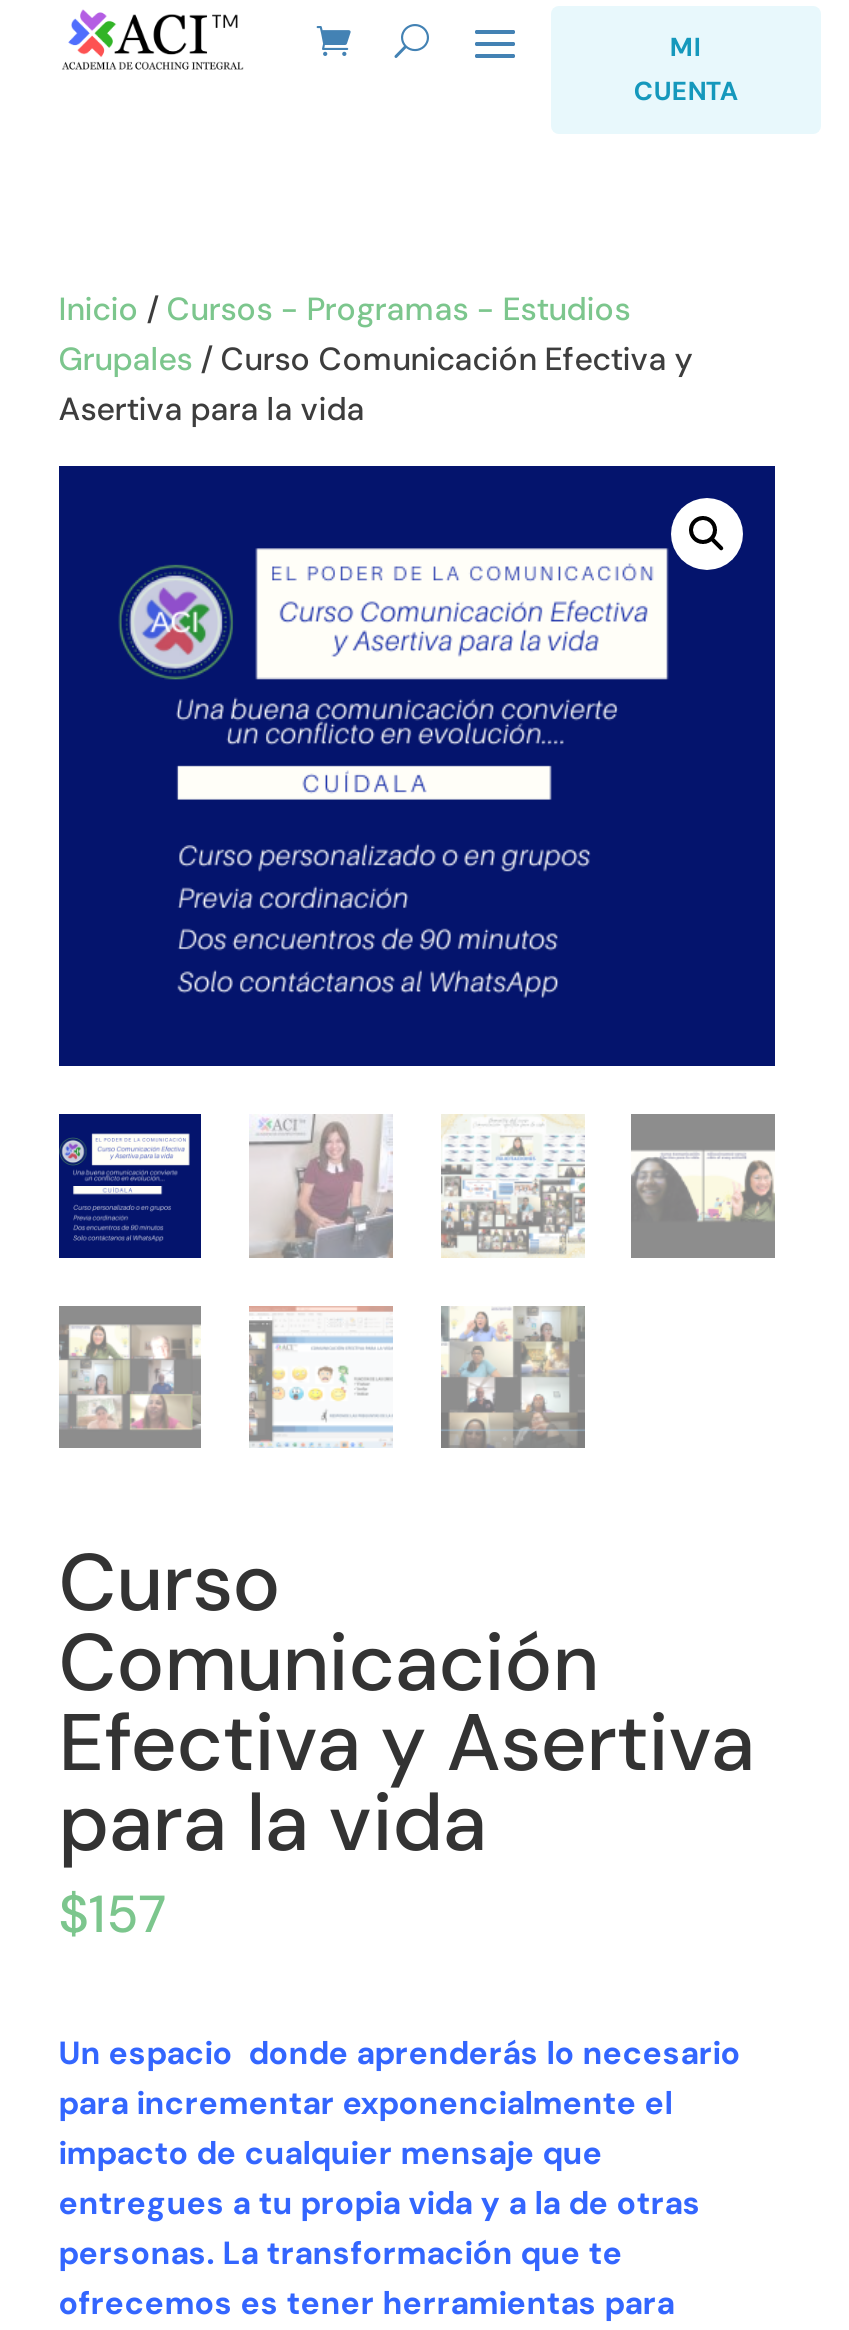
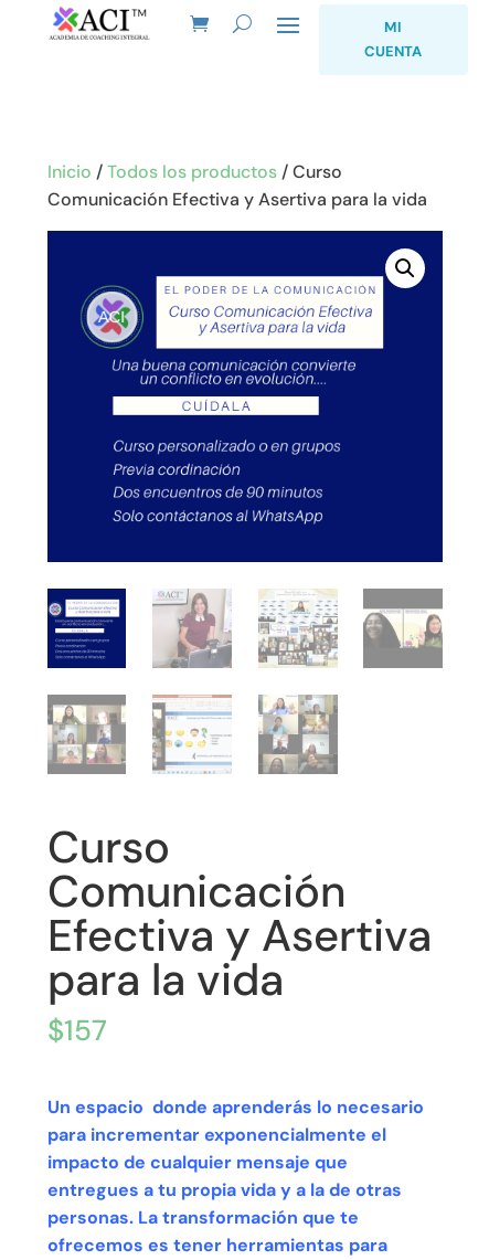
- Inicio / Cursos - Programas - Estudios
- Grupales / Curso Comunicación Efectiva y
- Asertiva para la vida
+ Inicio / Todos los productos / Curso
+ Comunicación Efectiva y Asertiva para la vida
